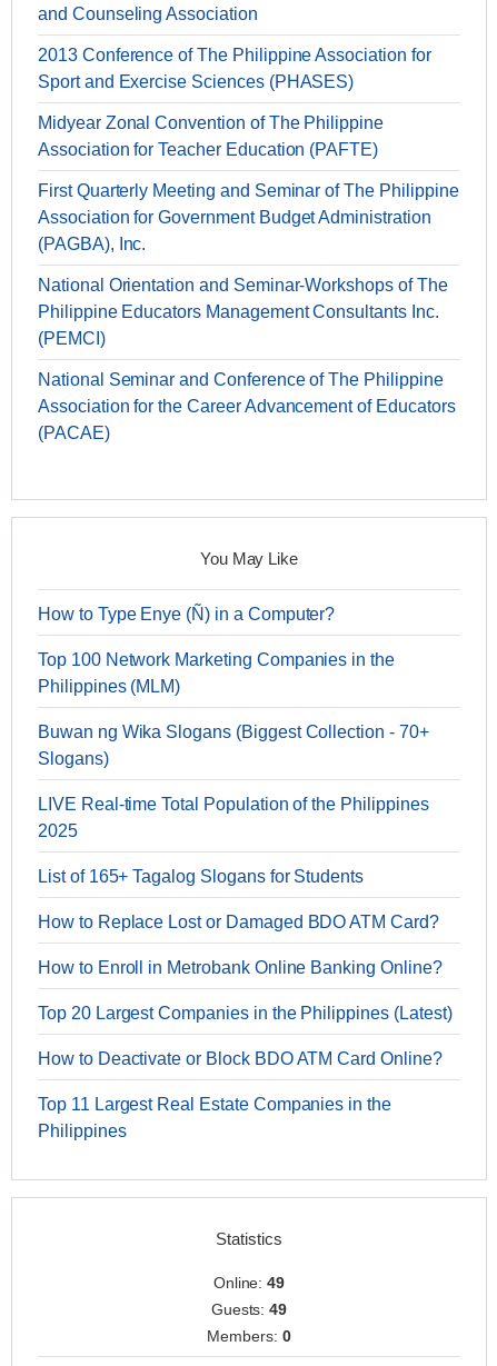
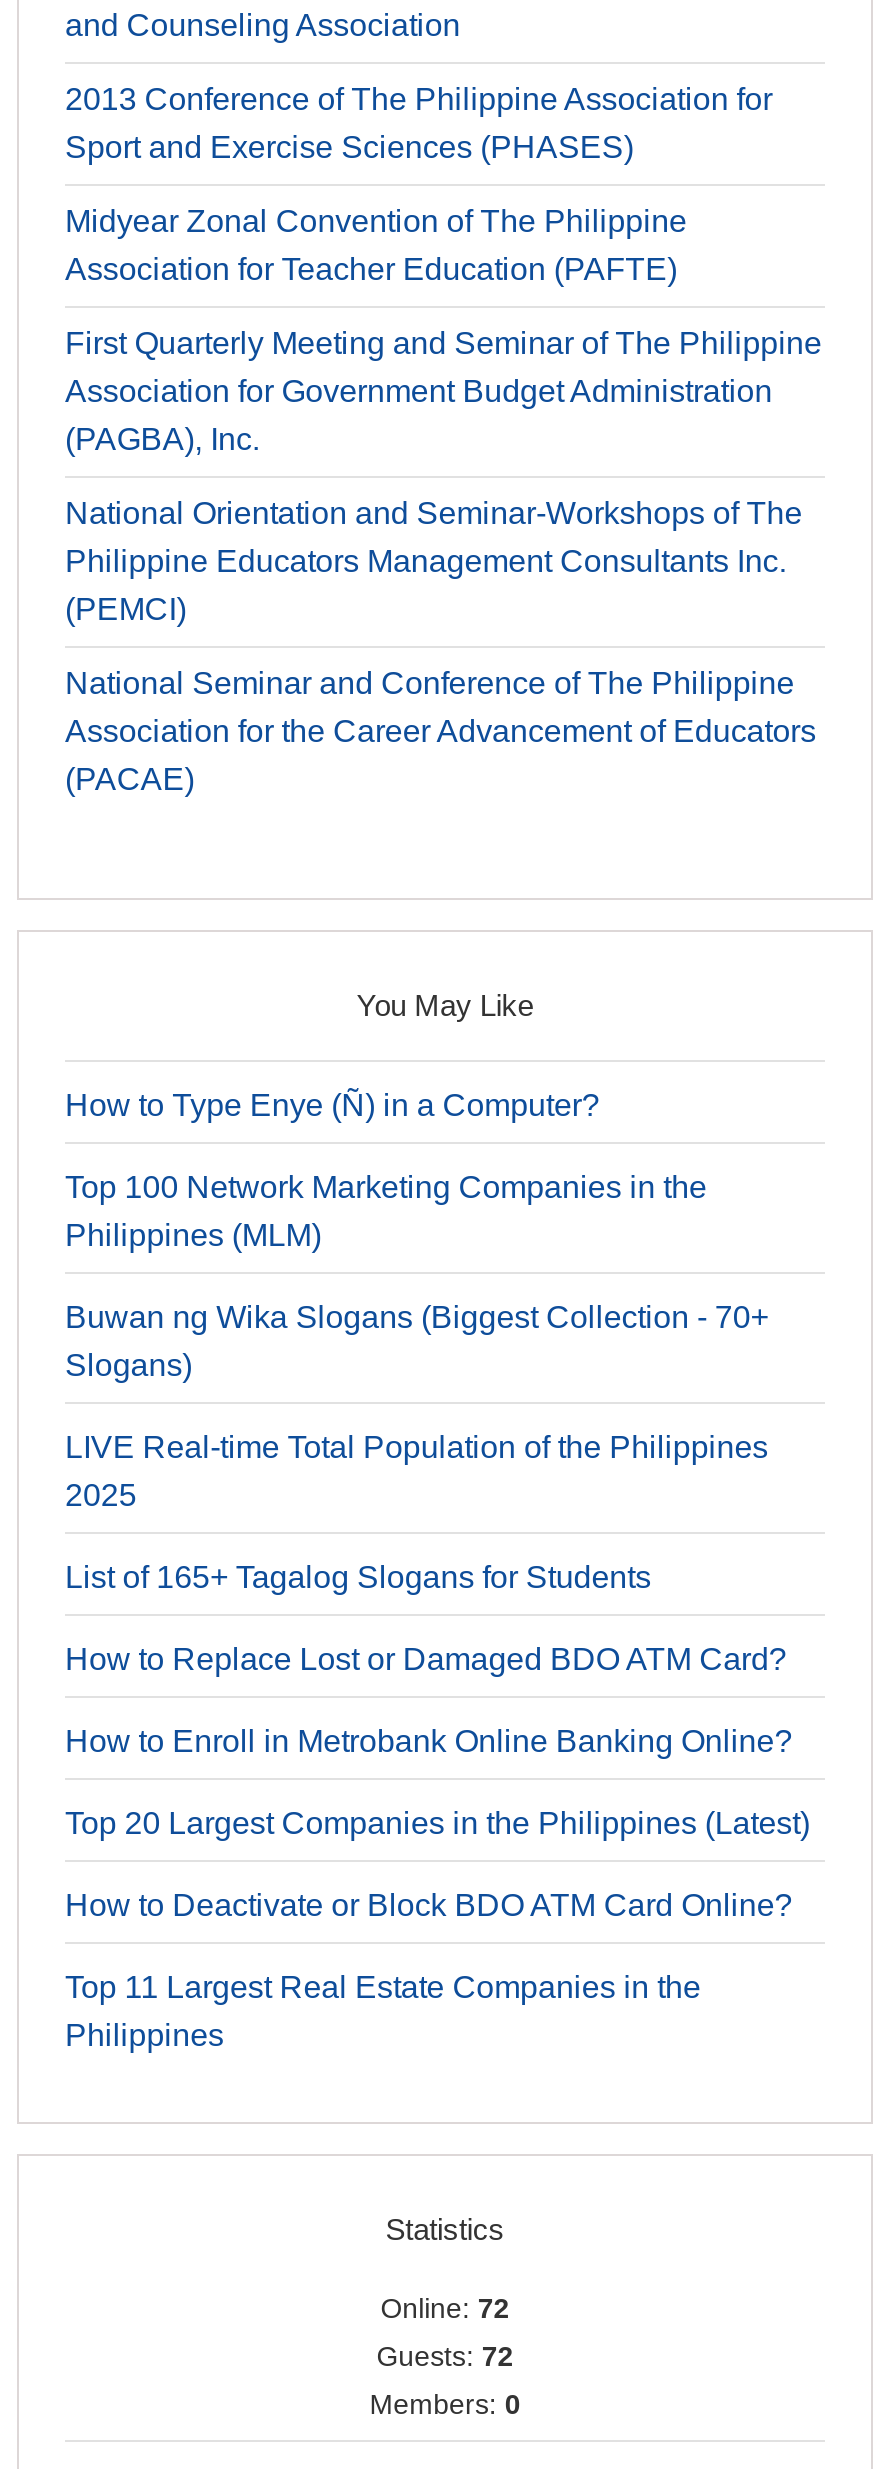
- Online: 49
+ Online: 72

- Guests: 49
+ Guests: 72
